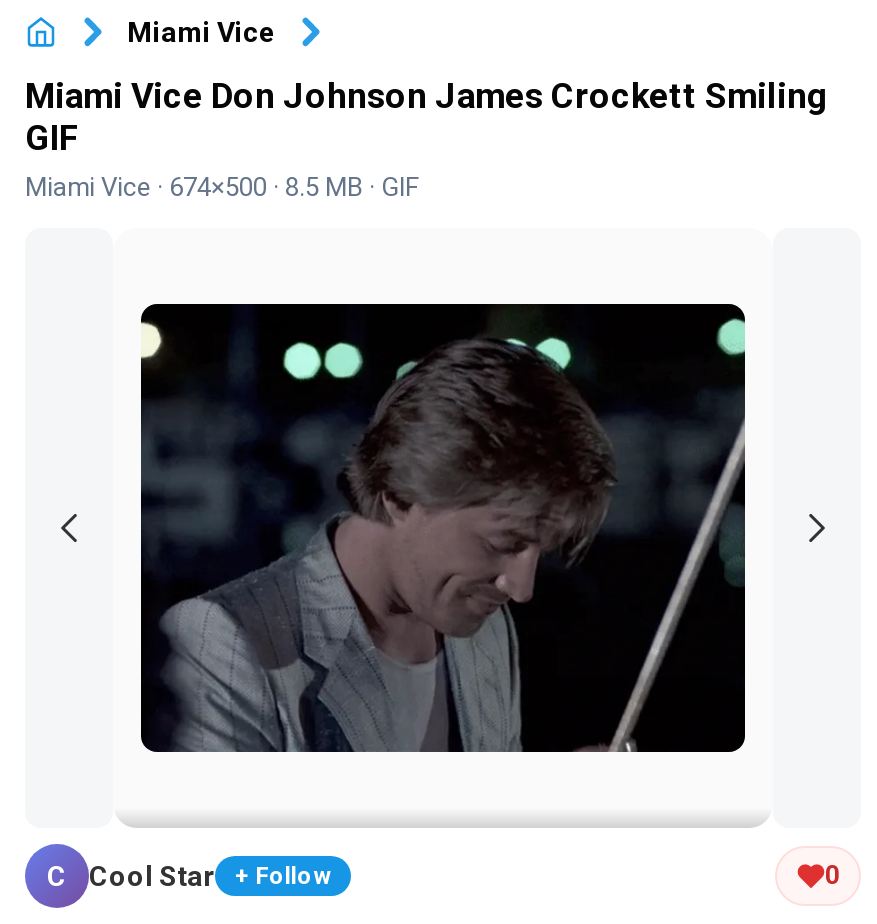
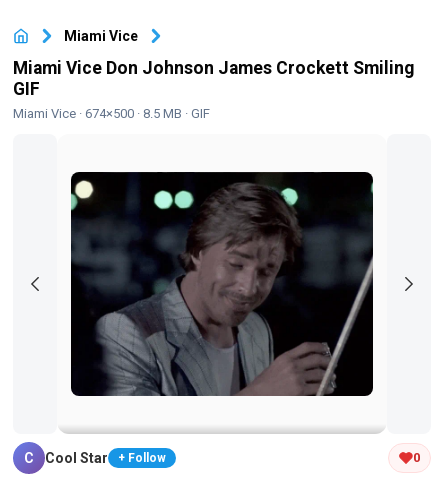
- [image]
+ [image]
